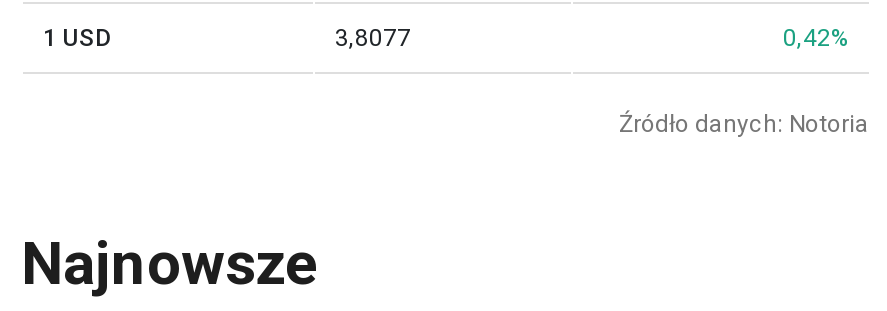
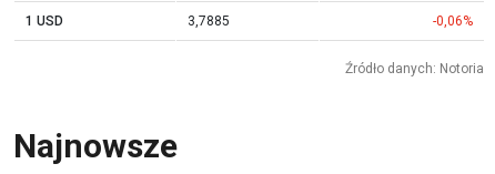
- 3,8077
+ 3,7885

- 0,42%
+ -0,06%
